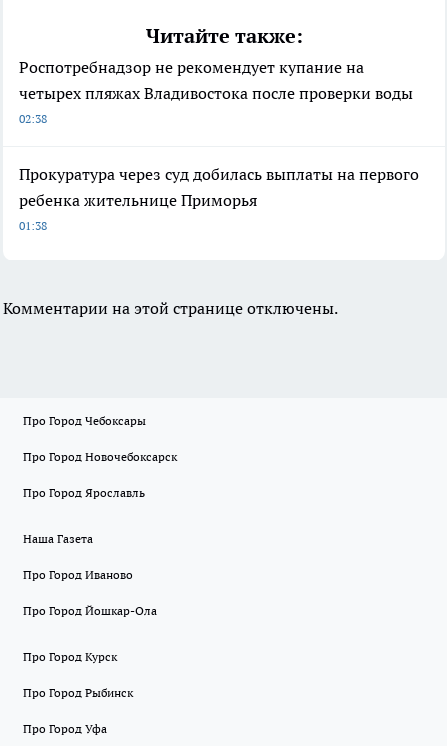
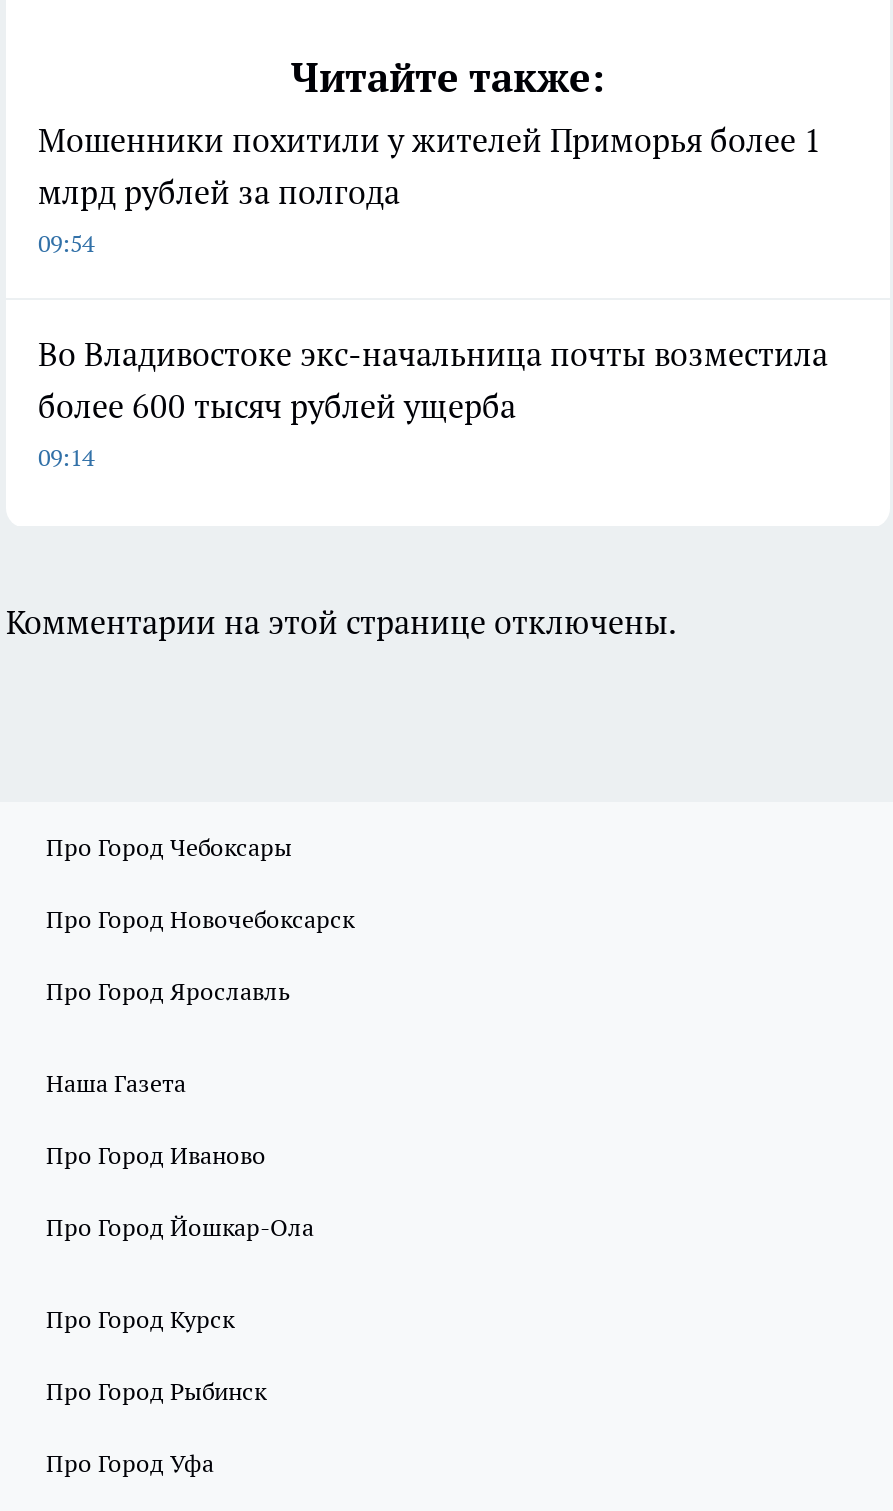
- Роспотребнадзор не рекомендует купание на
- четырех пляжах Владивостока после проверки воды
- 02:38
+ Мошенники похитили у жителей Приморья более 1
+ млрд рублей за полгода
+ 09:54

- Прокуратура через суд добилась выплаты на первого
- ребенка жительнице Приморья
- 01:38
+ Во Владивостоке экс-начальница почты возместила
+ более 600 тысяч рублей ущерба
+ 09:14
